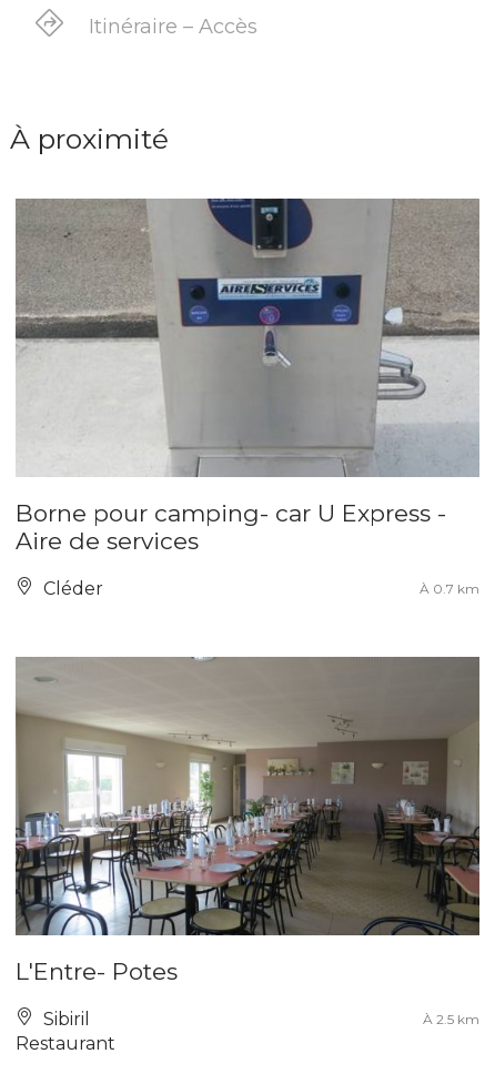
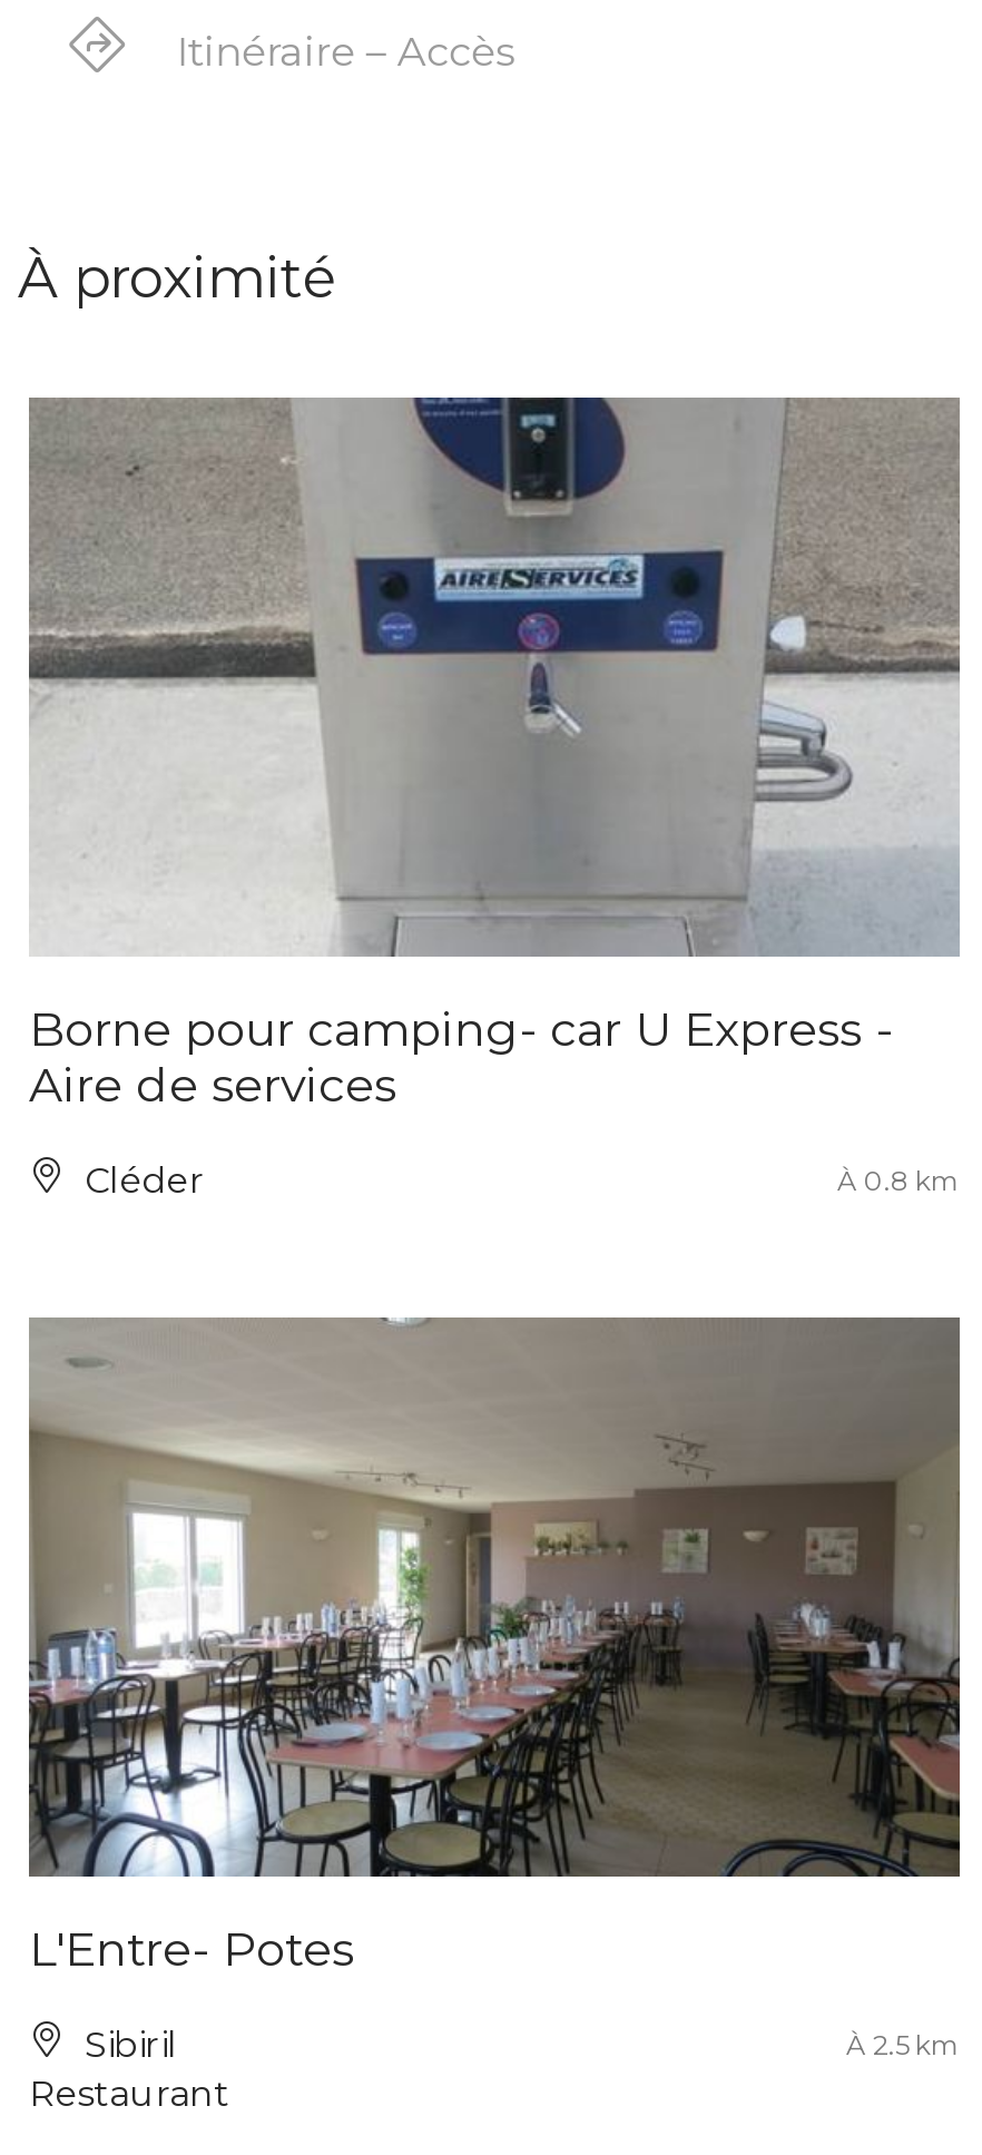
- À 0.7 km
+ À 0.8 km
